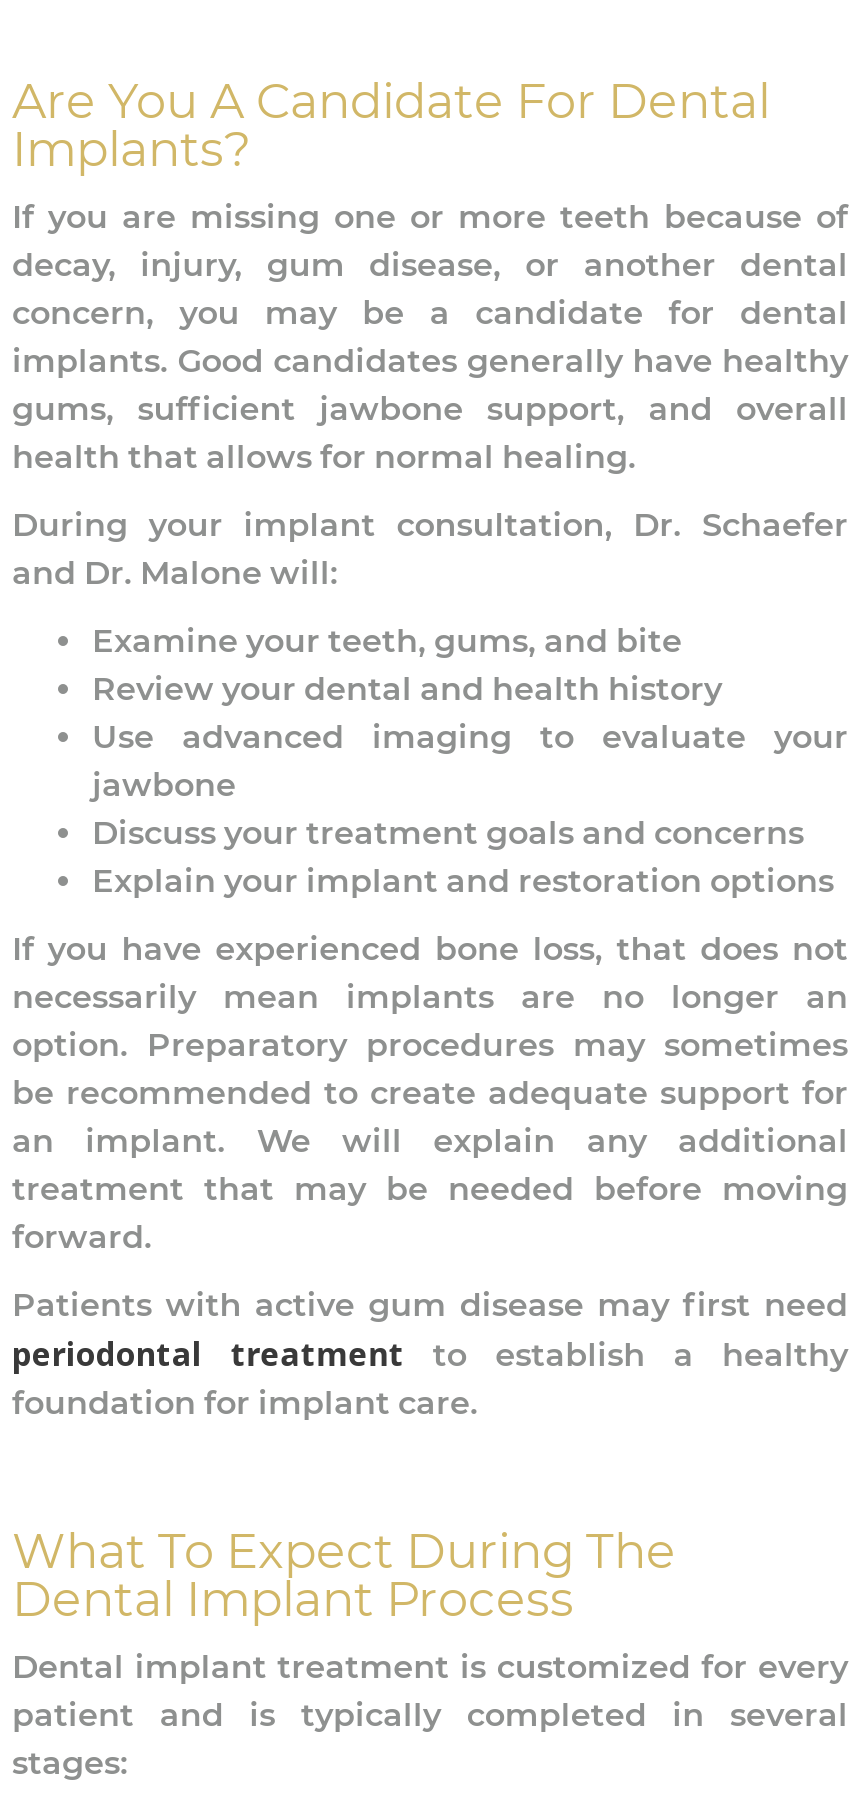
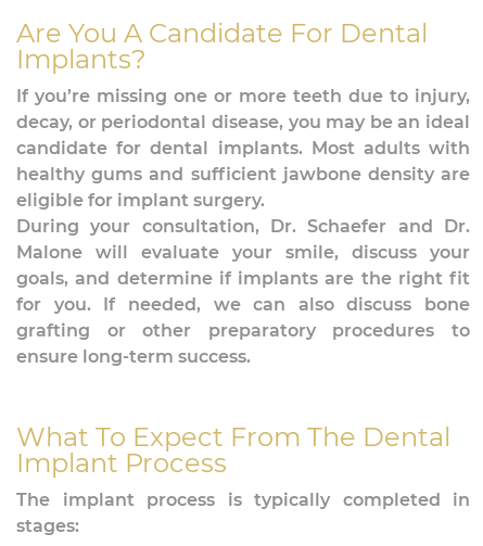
- If you are missing one or more teeth because of
- decay, injury, gum disease, or another dental
- concern, you may be a candidate for dental
- implants. Good candidates generally have healthy
- gums, sufficient jawbone support, and overall
- health that allows for normal healing.
- During your implant consultation, Dr. Schaefer
- and Dr. Malone will:
- Examine your teeth, gums, and bite
- Review your dental and health history
- Use advanced imaging to evaluate your
- jawbone
- Discuss your treatment goals and concerns
- Explain your implant and restoration options
- If you have experienced bone loss, that does not
- necessarily mean implants are no longer an
- option. Preparatory procedures may sometimes
- be recommended to create adequate support for
- an implant. We will explain any additional
- treatment that may be needed before moving
- forward.
- Patients with active gum disease may first need
- periodontal treatment to establish a healthy
- foundation for implant care.
- What To Expect During The
- Dental Implant Process
- Dental implant treatment is customized for every
- patient and is typically completed in several
+ If you’re missing one or more teeth due to injury,
+ decay, or periodontal disease, you may be an ideal
+ candidate for dental implants. Most adults with
+ healthy gums and sufficient jawbone density are
+ eligible for implant surgery.
+ During your consultation, Dr. Schaefer and Dr.
+ Malone will evaluate your smile, discuss your
+ goals, and determine if implants are the right fit
+ for you. If needed, we can also discuss bone
+ grafting or other preparatory procedures to
+ ensure long-term success.
+ What To Expect From The Dental
+ Implant Process
+ The implant process is typically completed in
